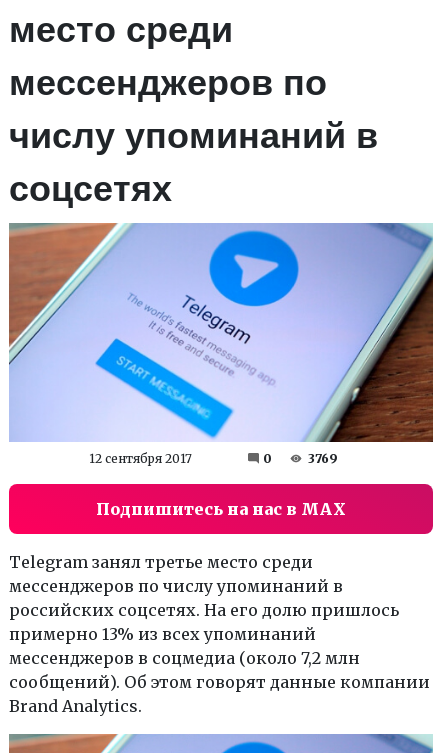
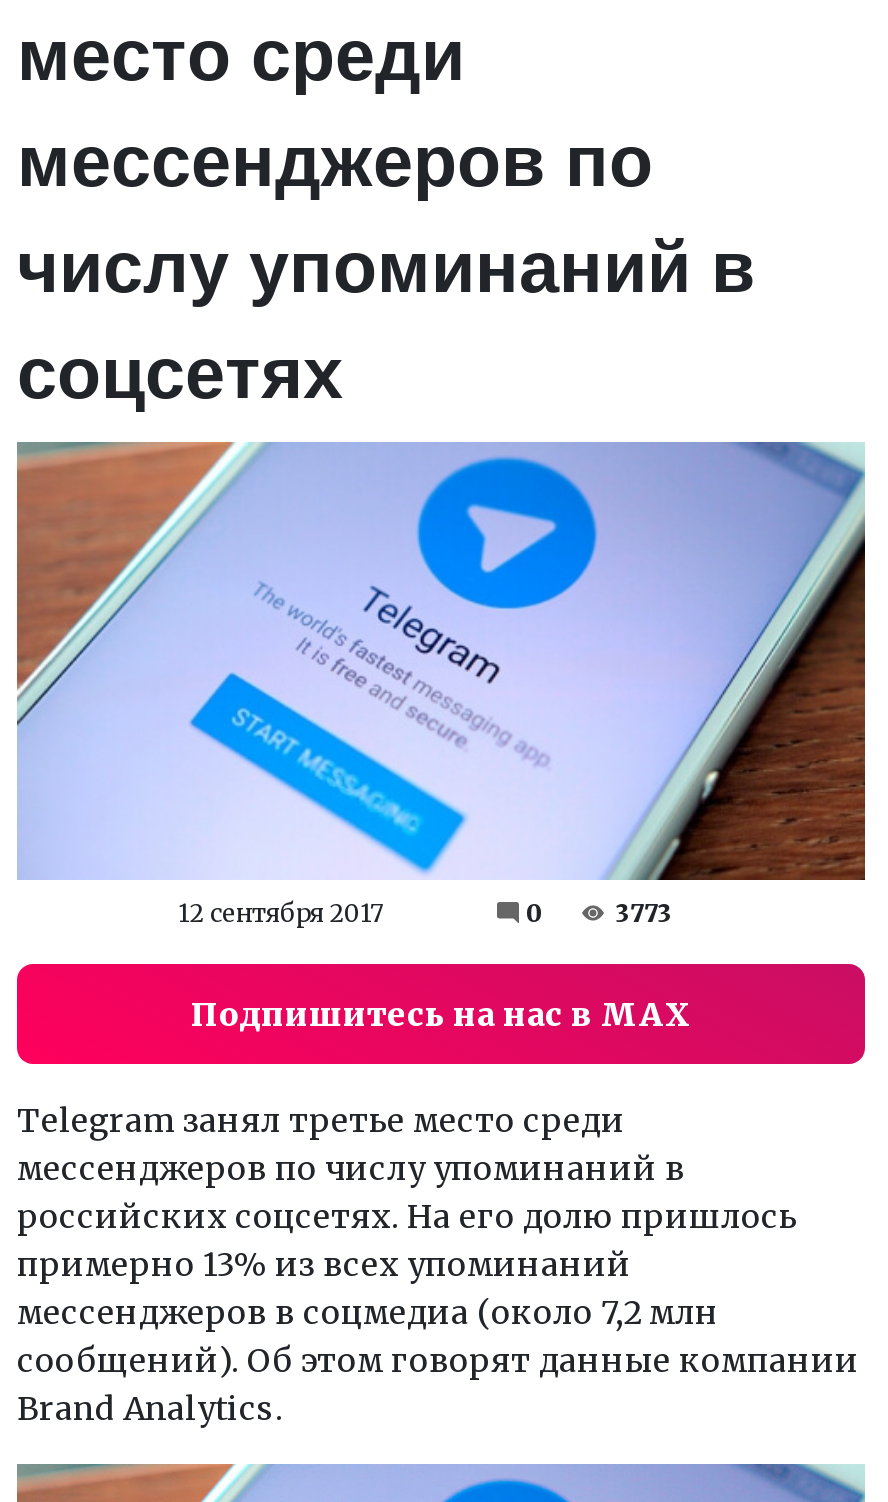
- 3769
+ 3773
